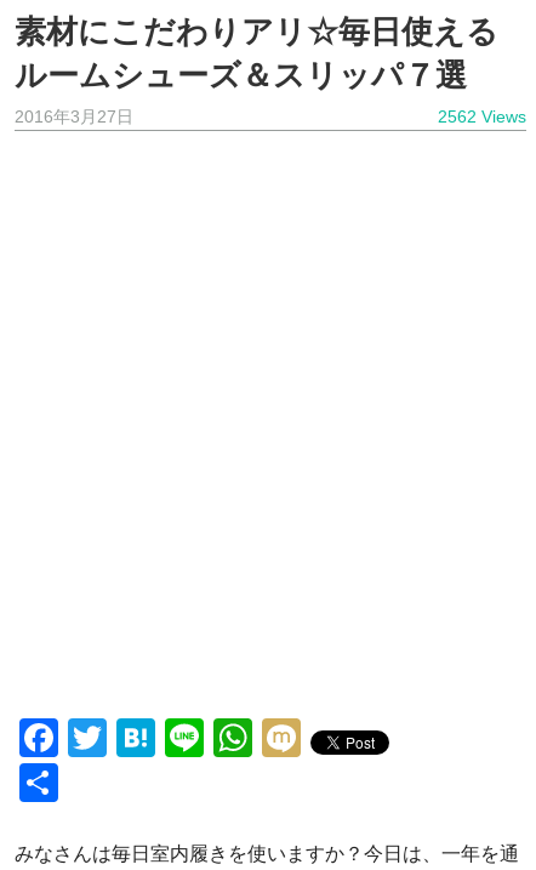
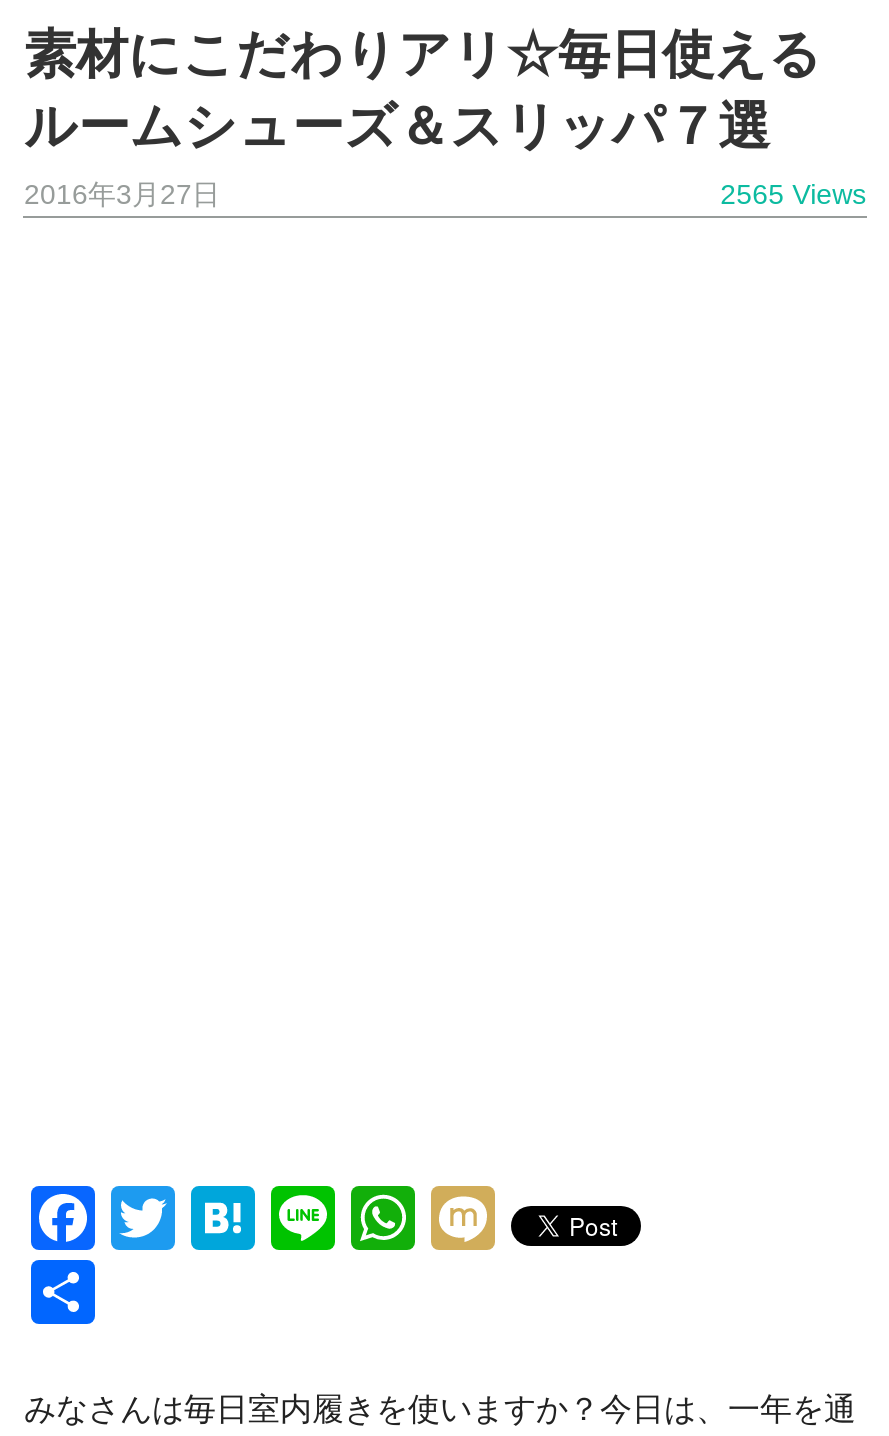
- 2562 Views
+ 2565 Views
